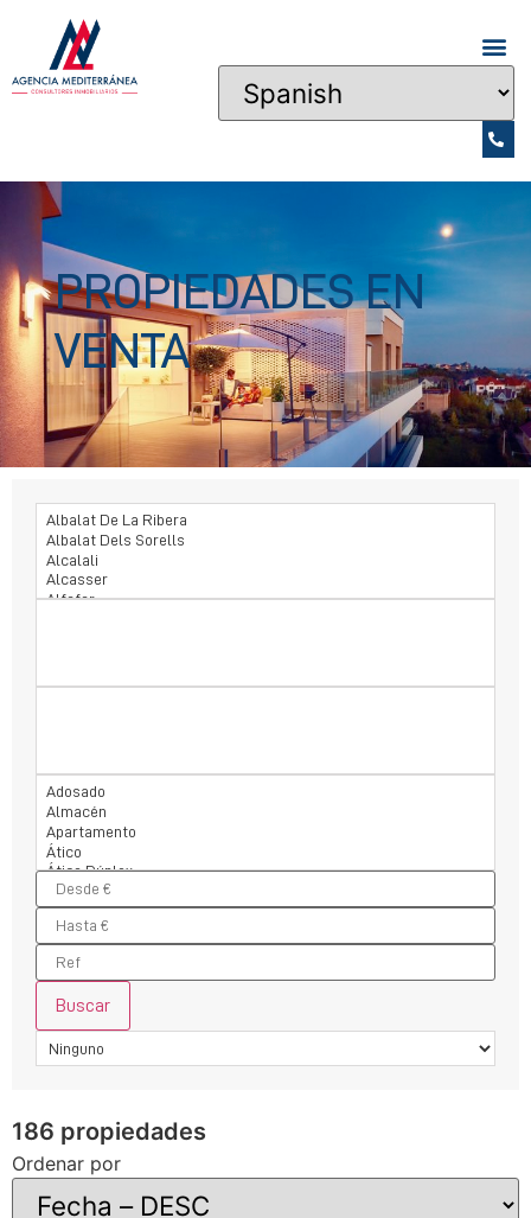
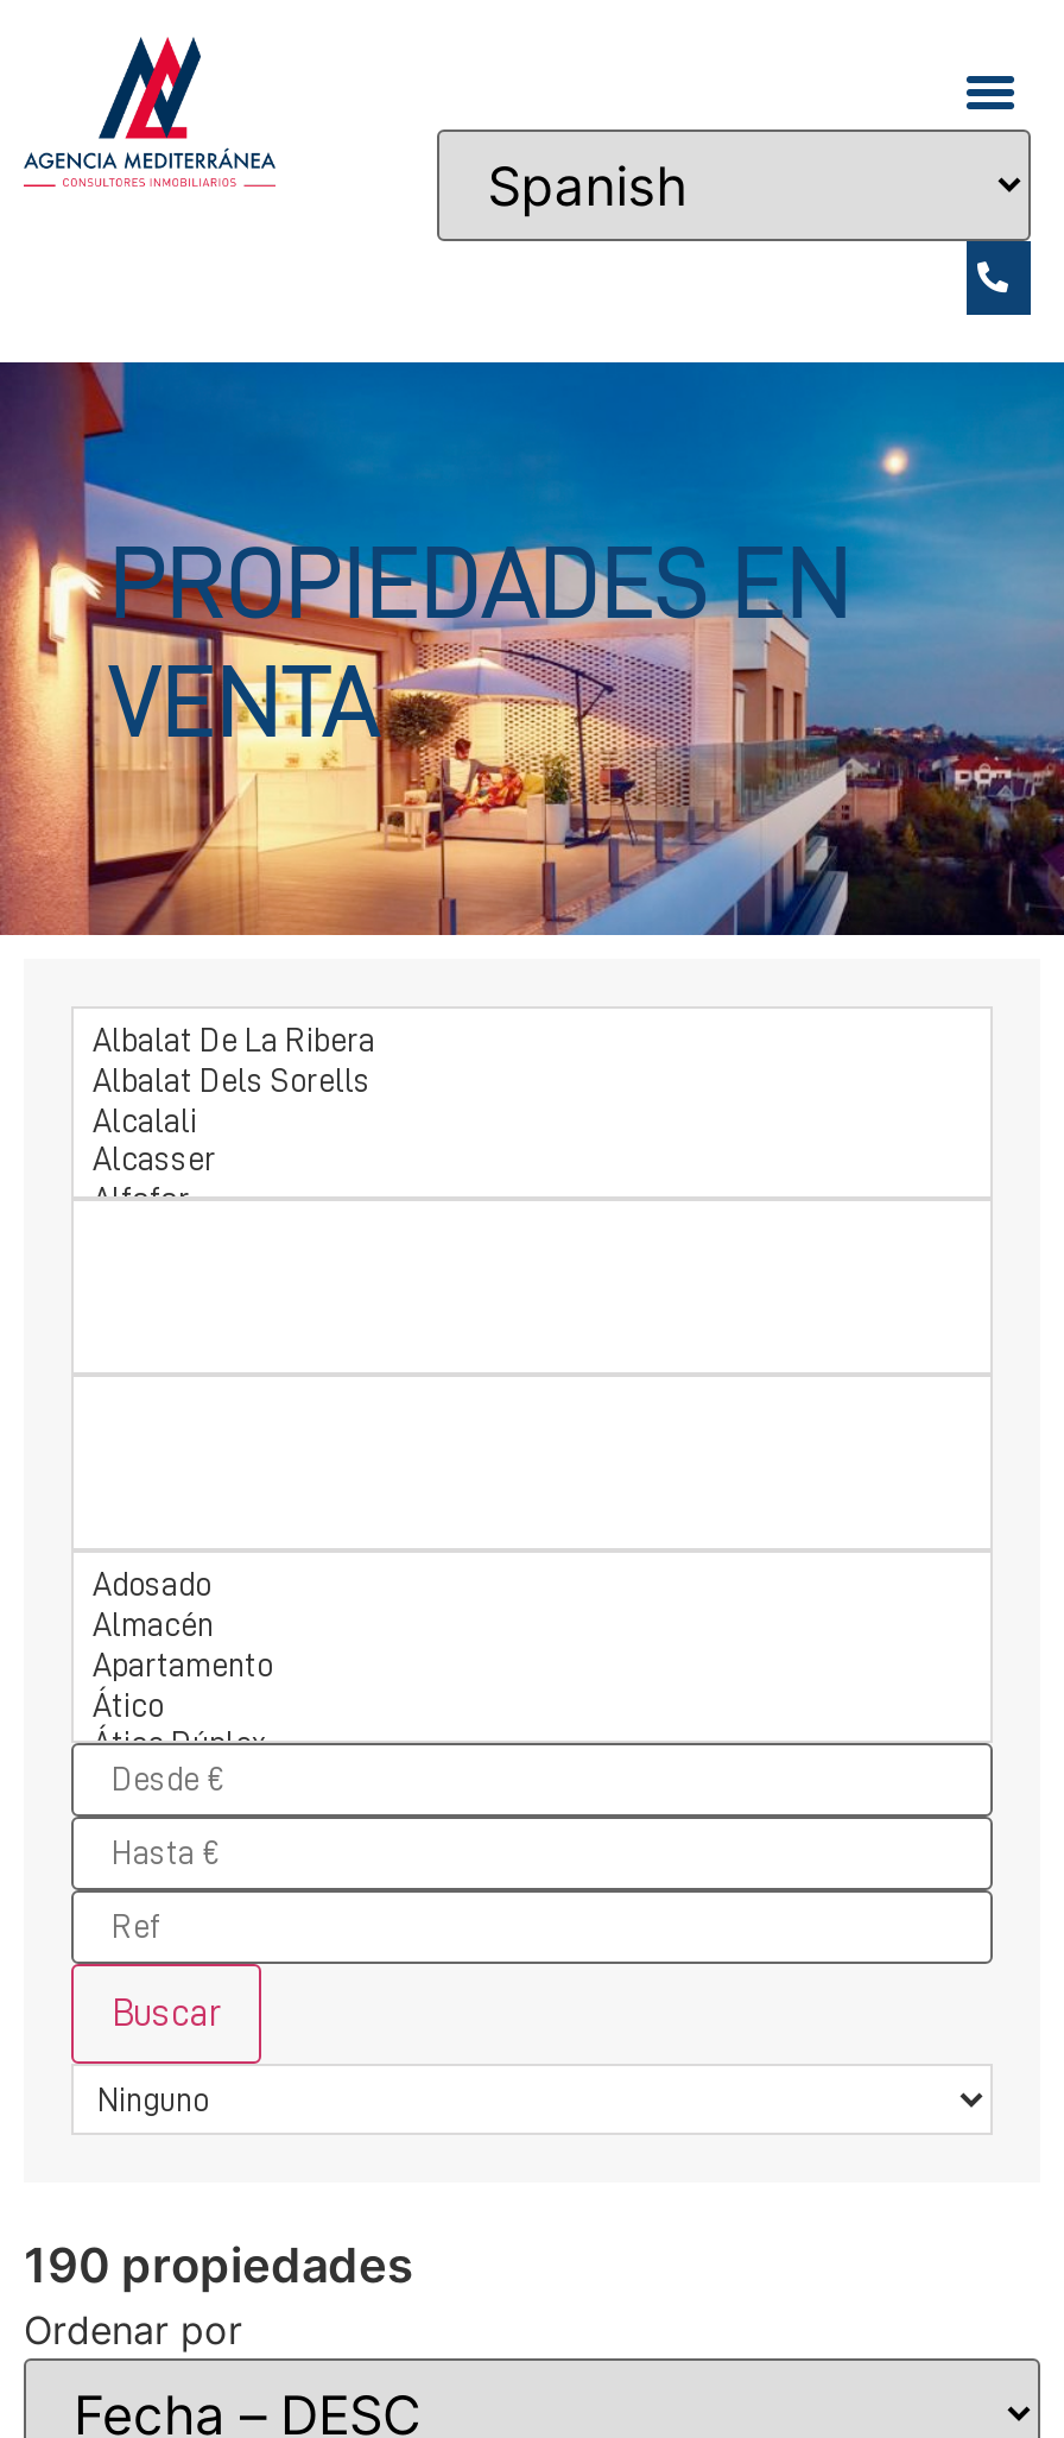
- 186 propiedades
+ 190 propiedades
